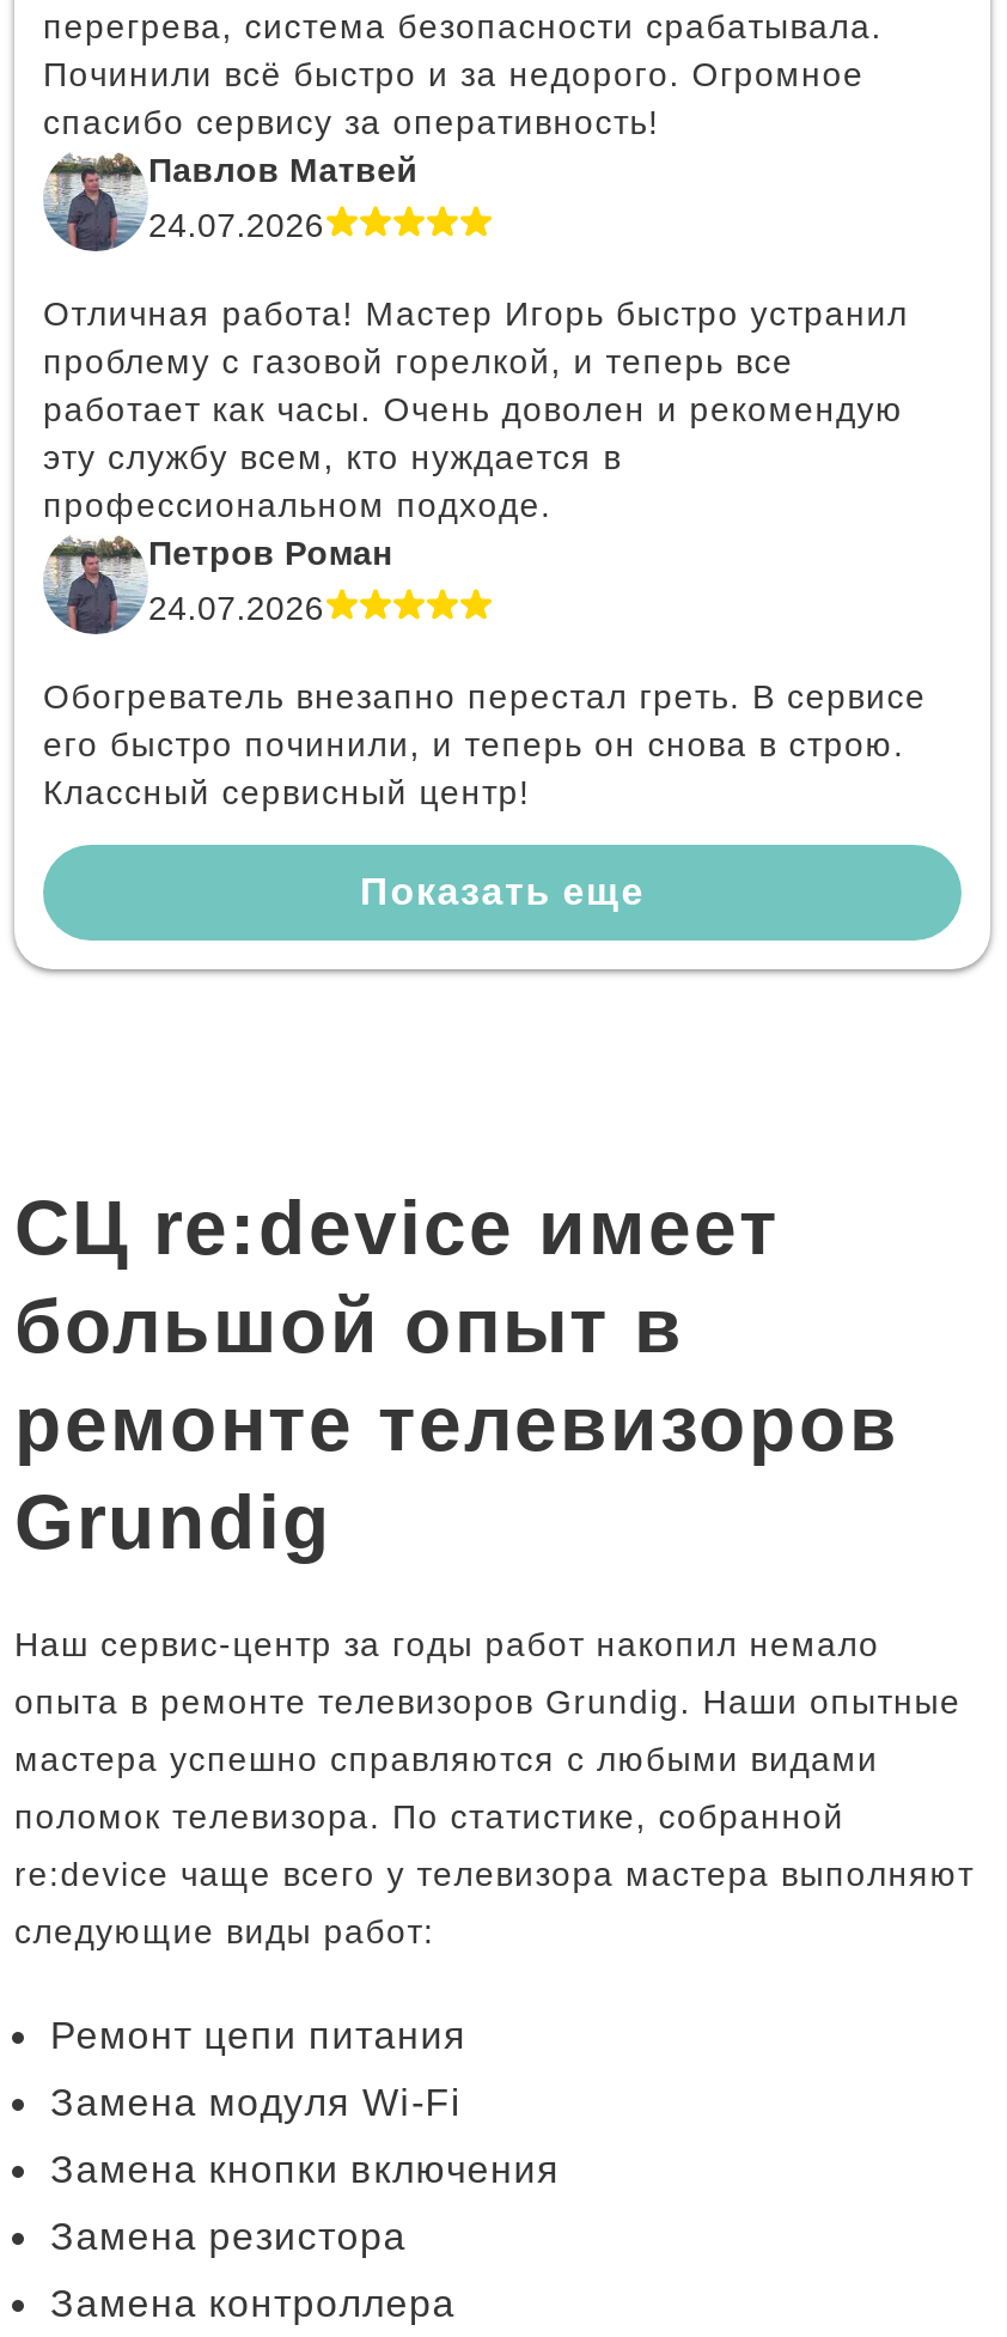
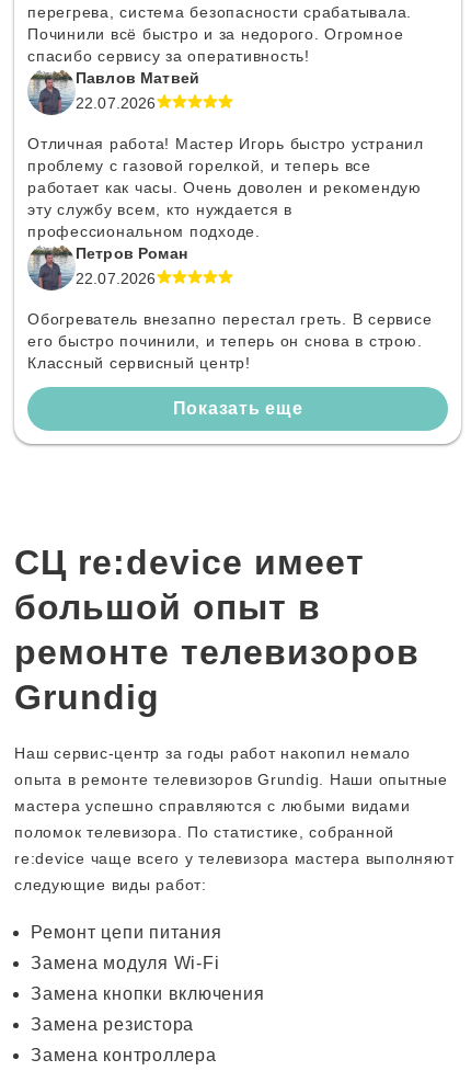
- 24.07.2026
+ 22.07.2026

- 24.07.2026
+ 22.07.2026
